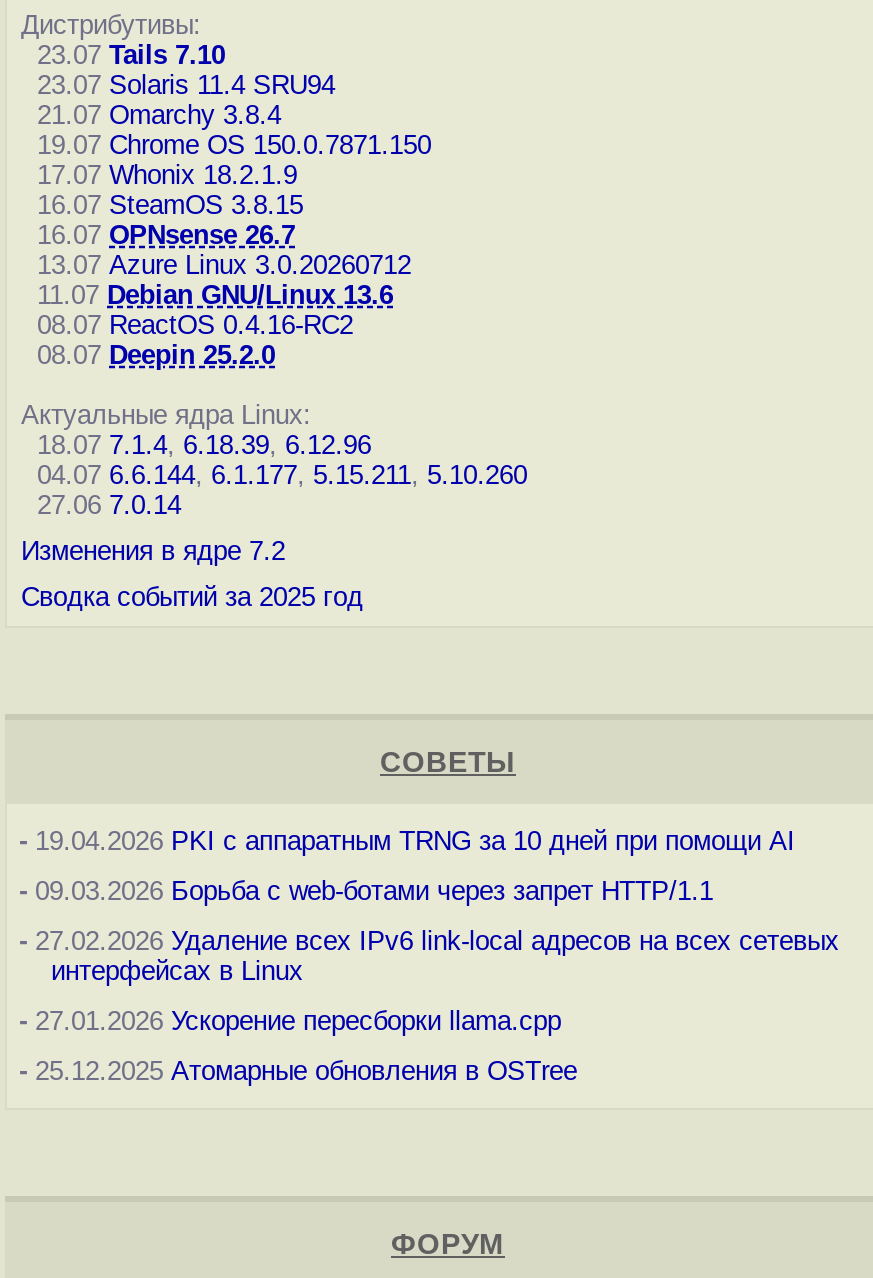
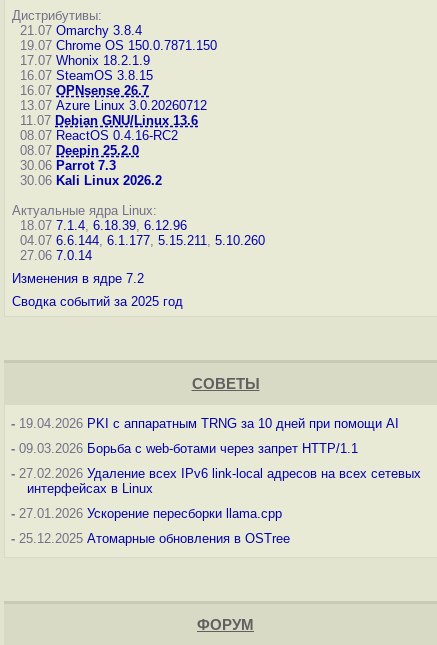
- 23.07 Tails 7.10
- 23.07 Solaris 11.4 SRU94

moved up: 21.07 Omarchy 3.8.4 | 19.07 Chrome OS 150.0.7871.150 | 17.07 Whonix 18.2.1.9 | ... | 08.07 ReactOS 0.4.16-RC2 | 08.07 Deepin 25.2.0

+ 30.06 Parrot 7.3
+ 30.06 Kali Linux 2026.2
